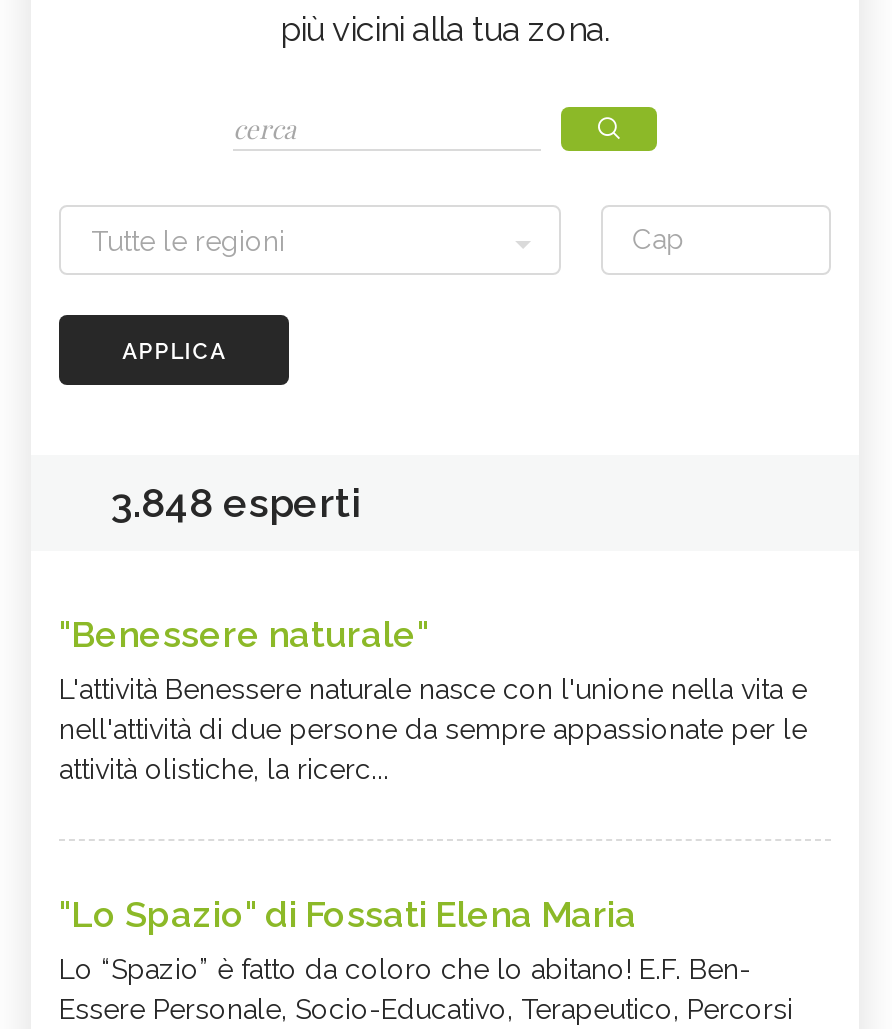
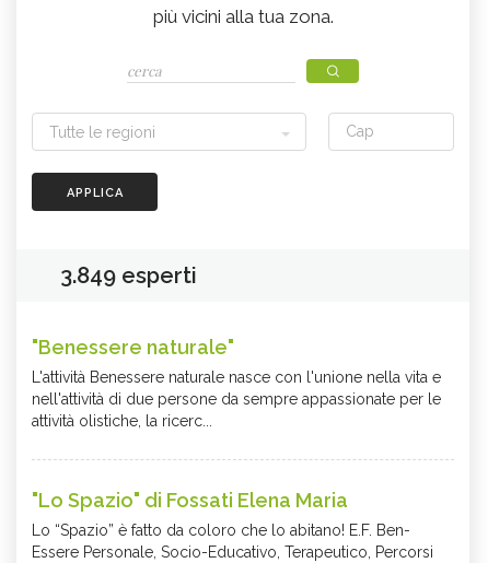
- 3.848 esperti
+ 3.849 esperti
